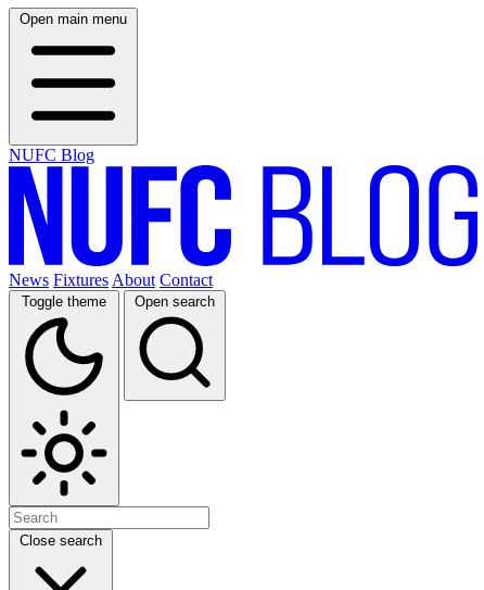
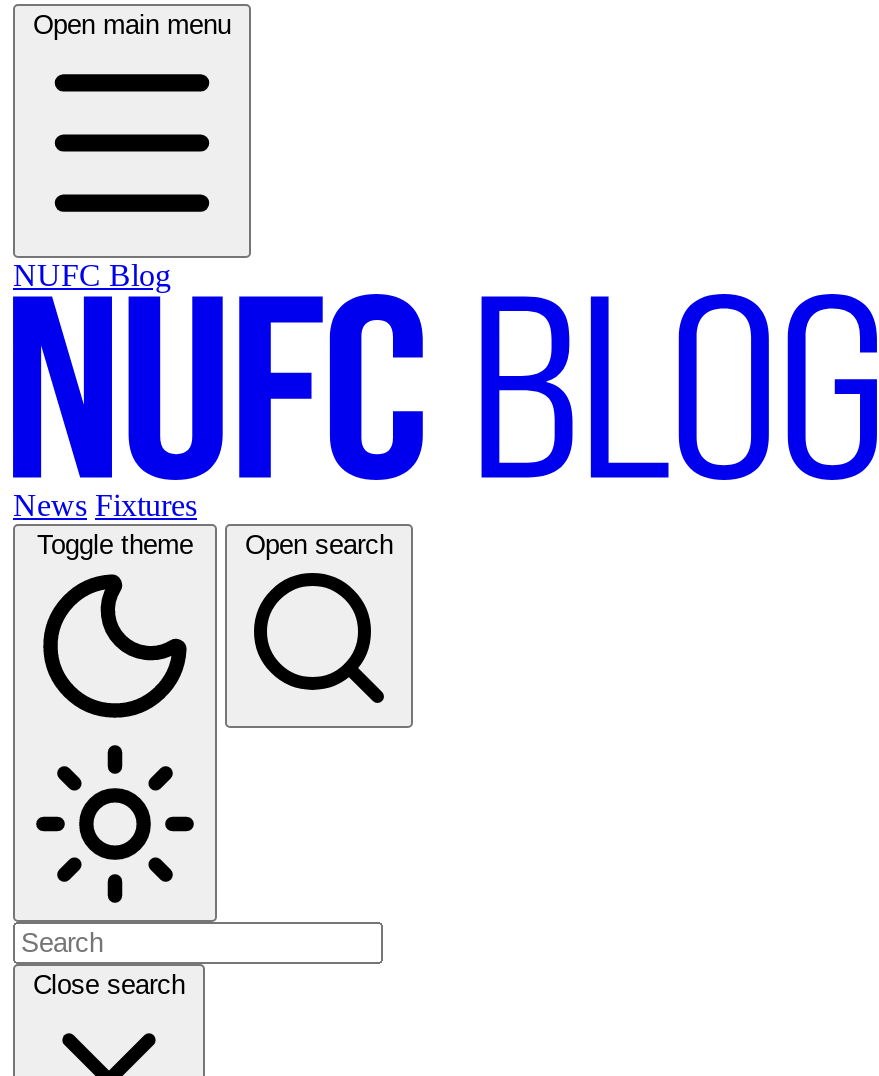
- News Fixtures About Contact
+ News Fixtures
